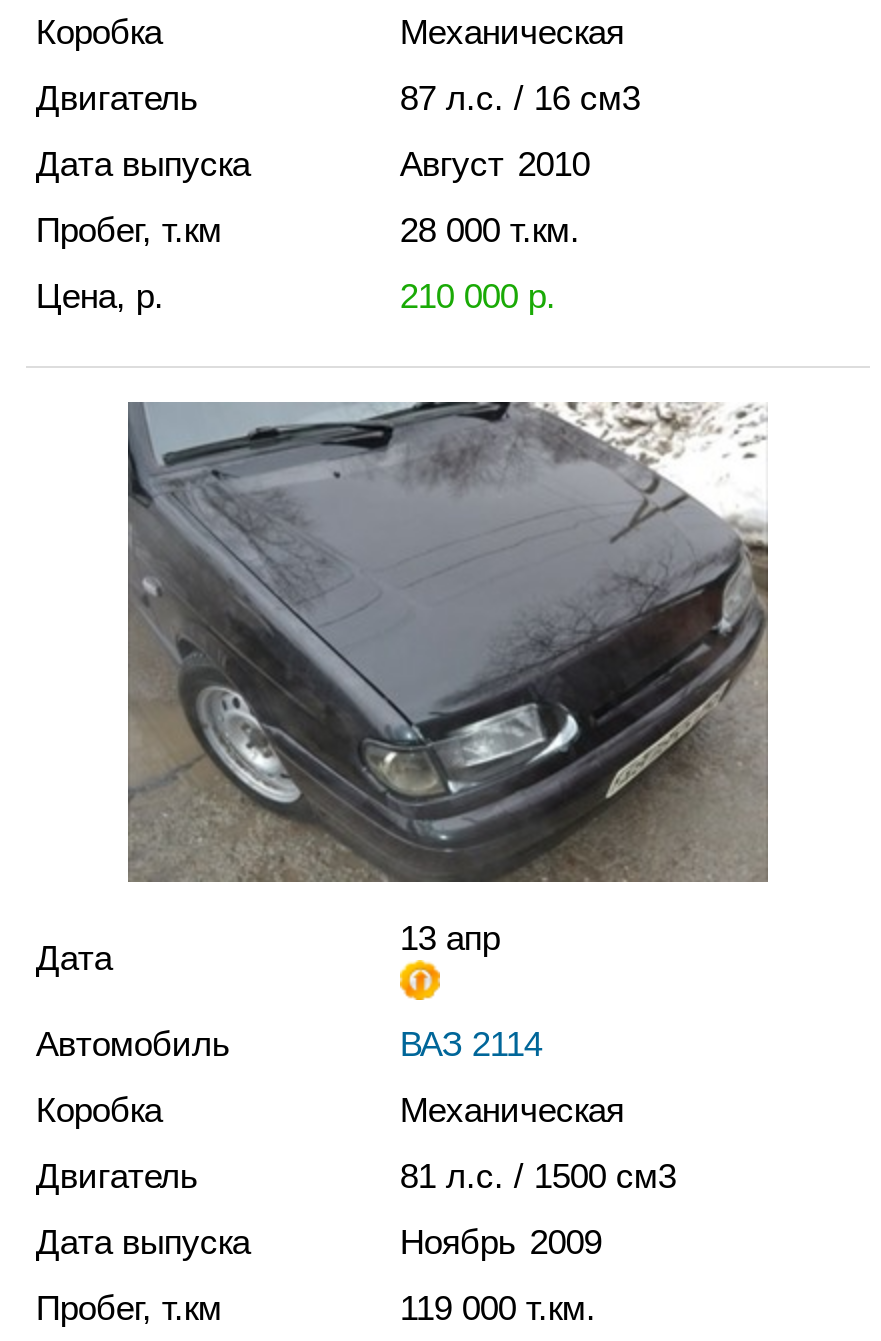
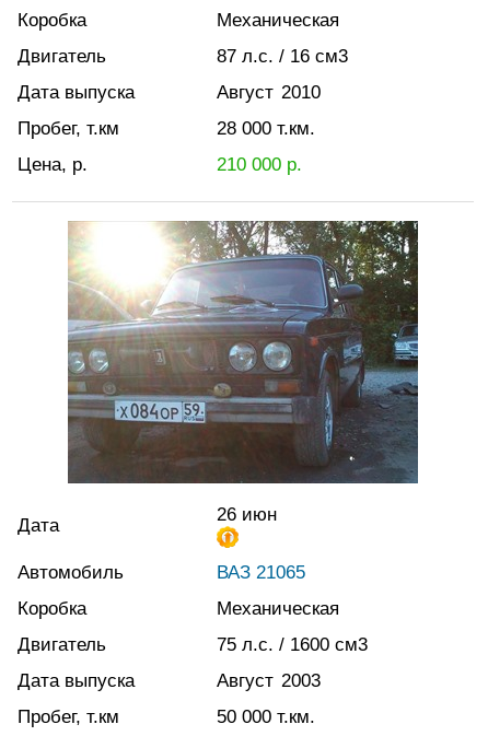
- [image]
- 13 апр
+ [image]
+ 26 июн

- ВАЗ 2114
+ ВАЗ 21065

- 81 л.с. / 1500 см3
+ 75 л.с. / 1600 см3

- Ноябрь 2009
+ Август 2003

- 119 000 т.км.
+ 50 000 т.км.
